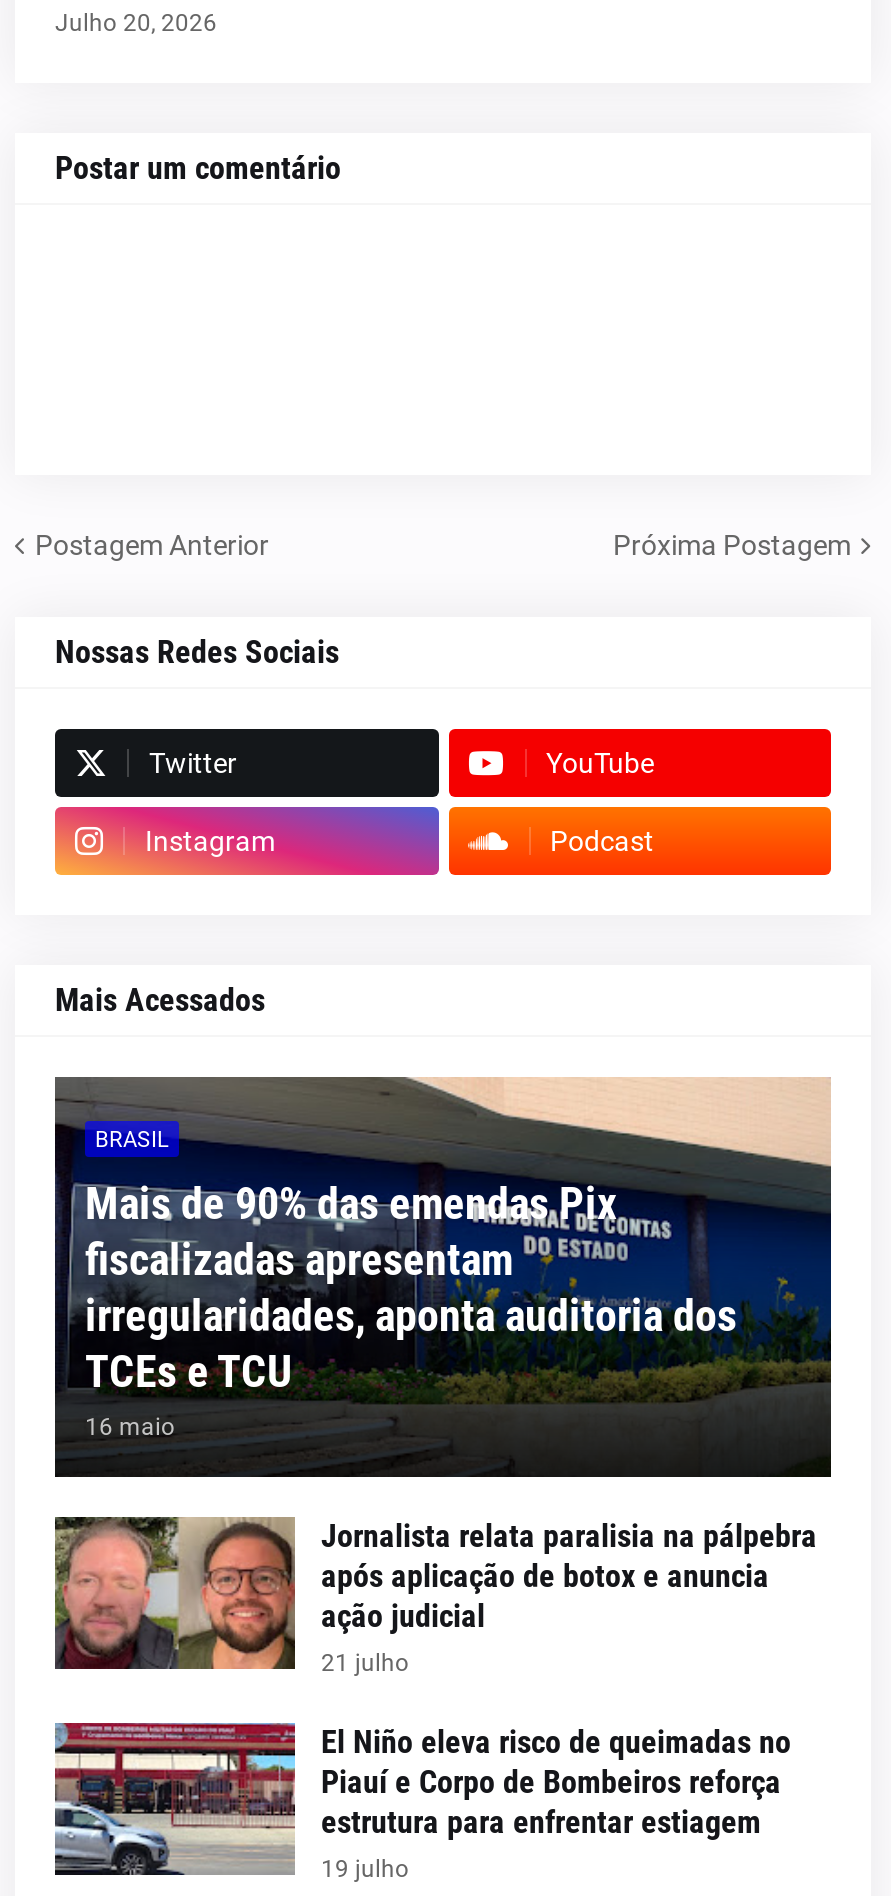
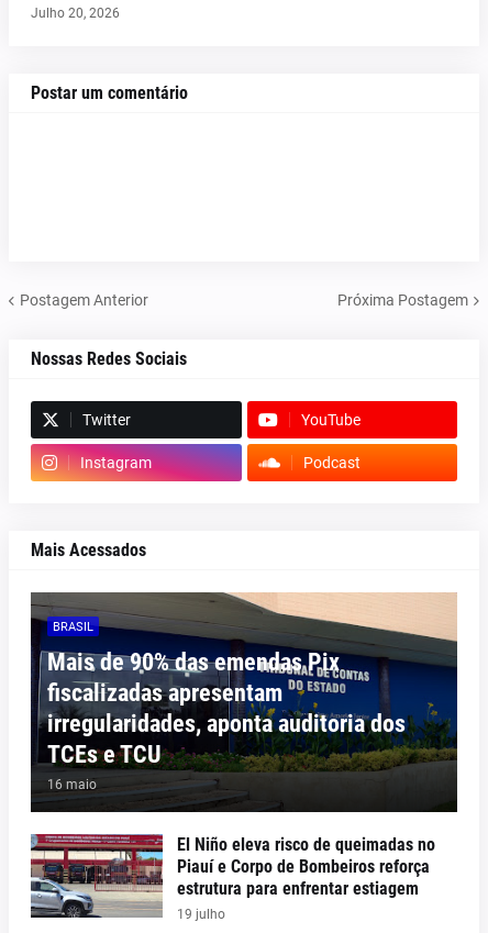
- [image]
- Jornalista relata paralisia na pálpebra
- após aplicação de botox e anuncia
- ação judicial
- 21 julho
